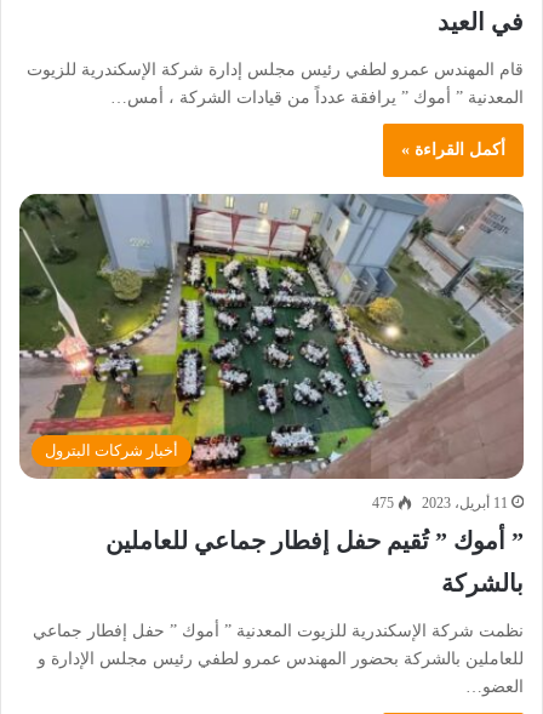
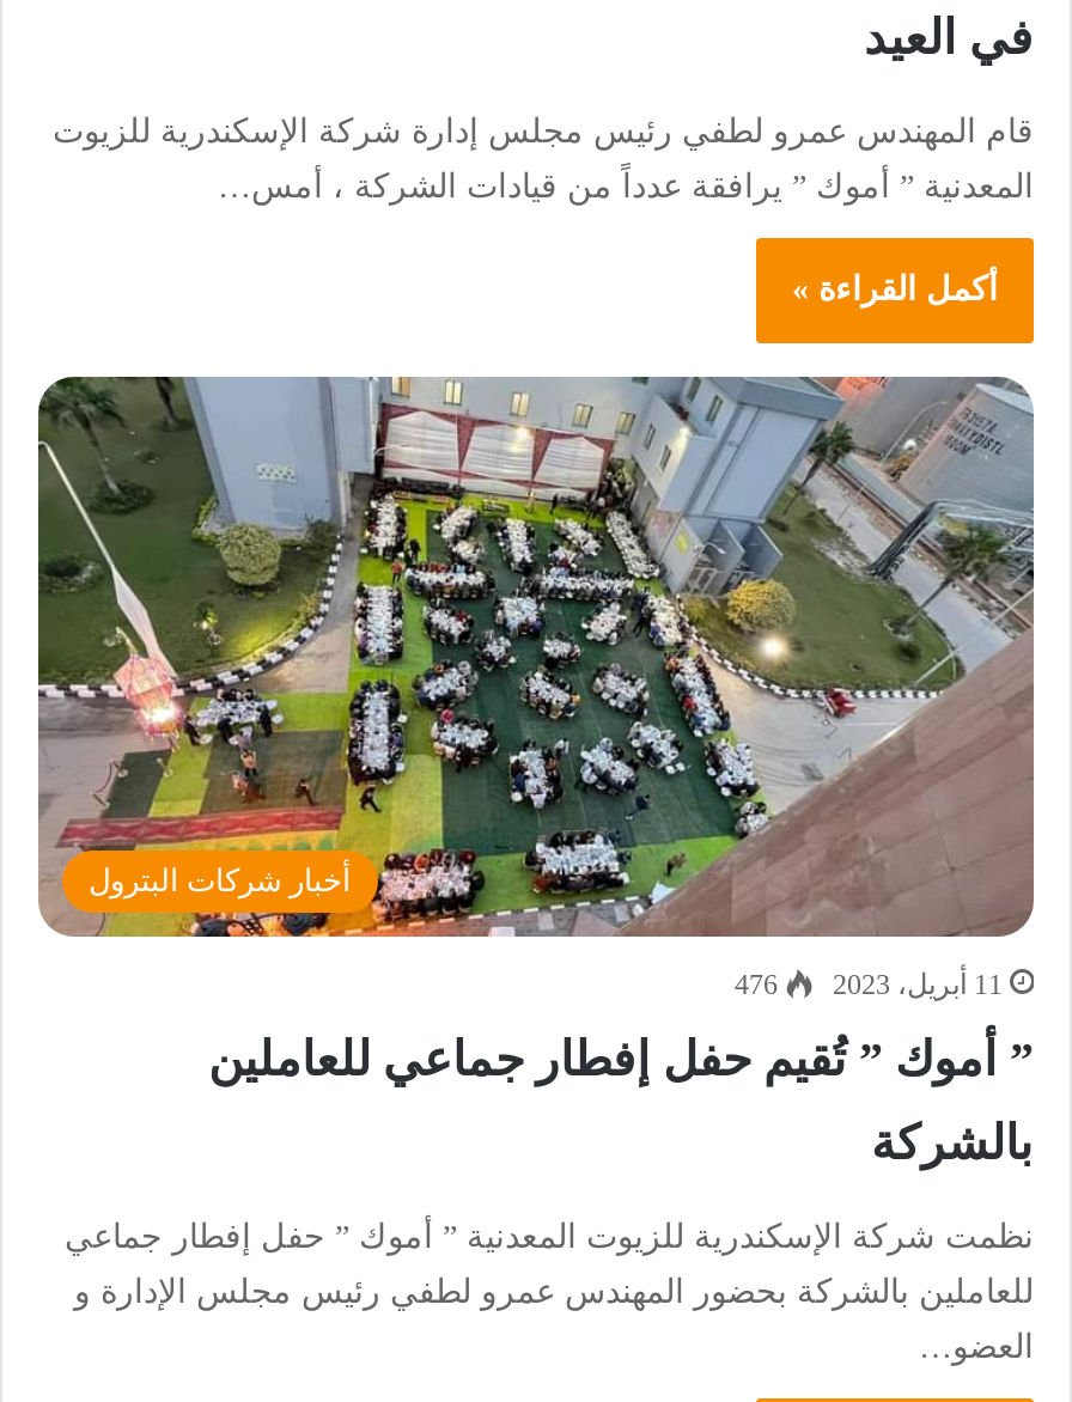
- 475
+ 476
